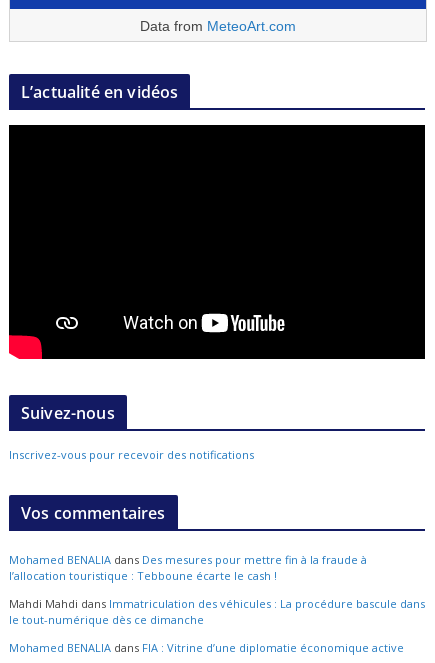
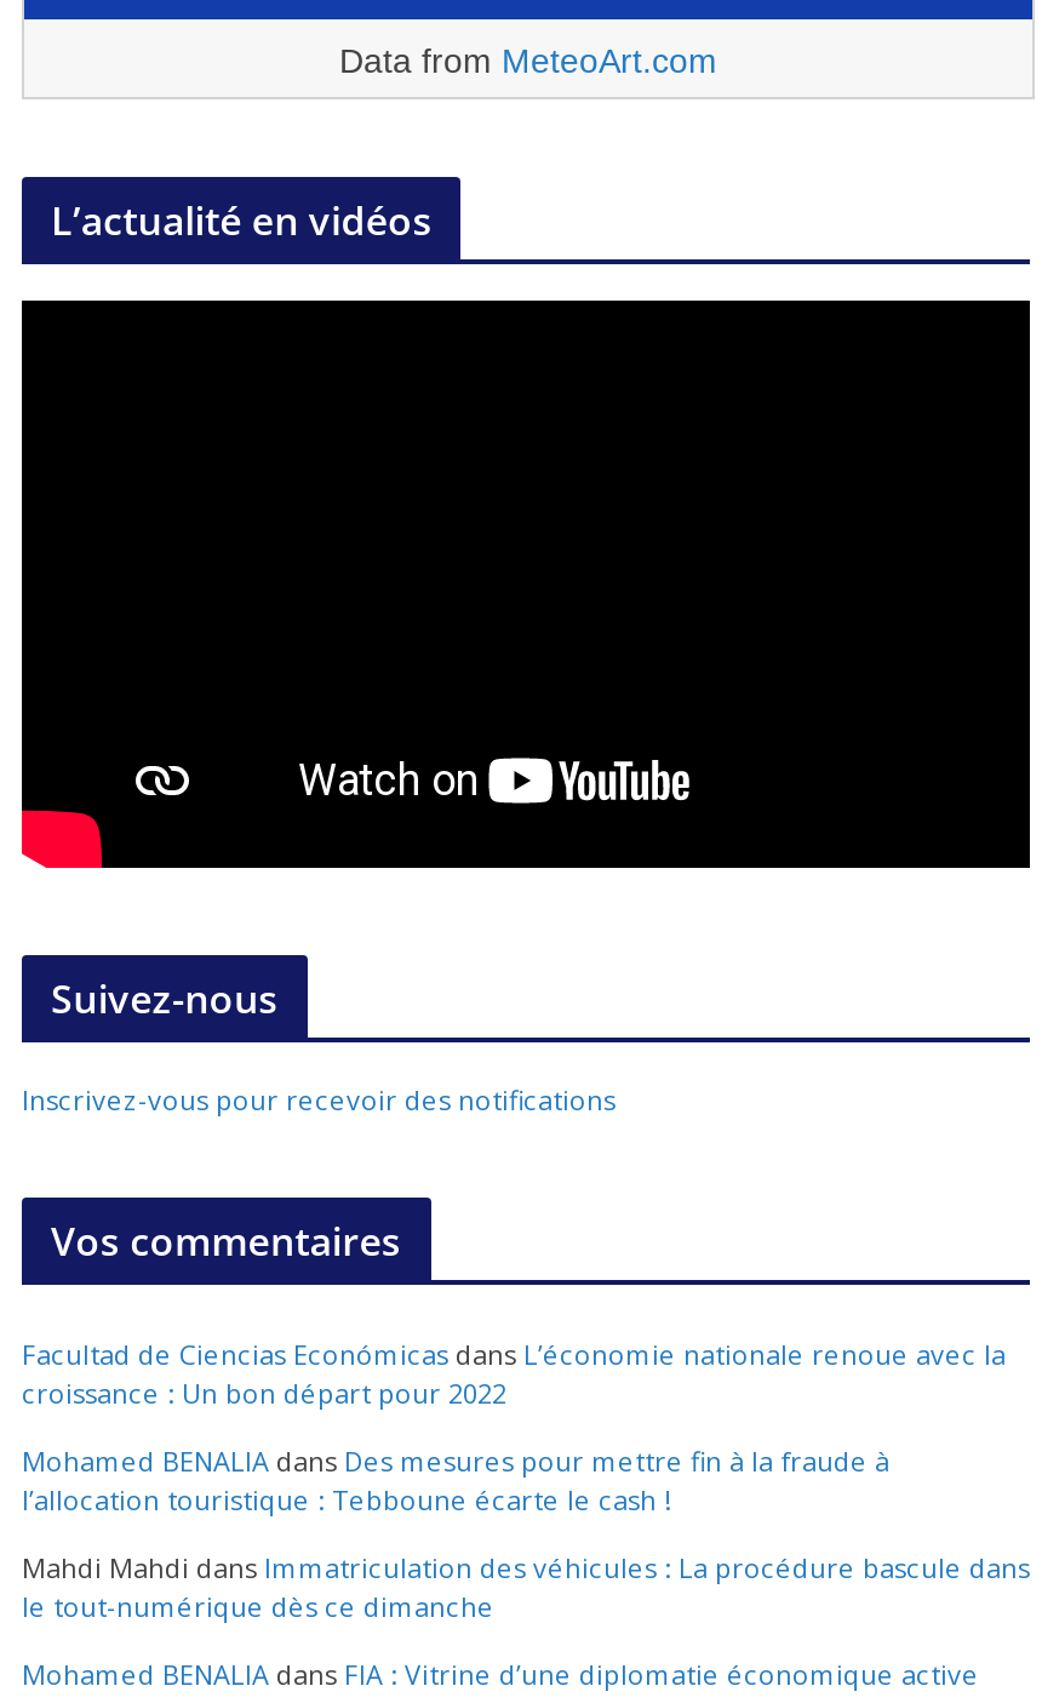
+ Facultad de Ciencias Económicas dans L’économie nationale renoue avec la
+ croissance : Un bon départ pour 2022
